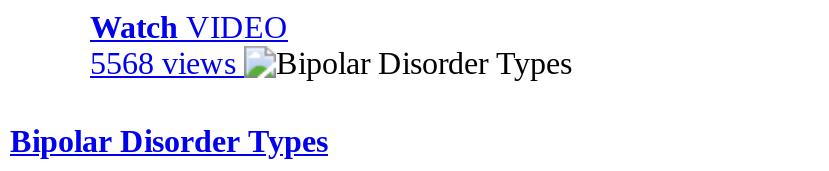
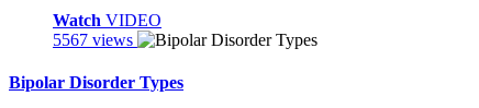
- 5568 views
+ 5567 views
